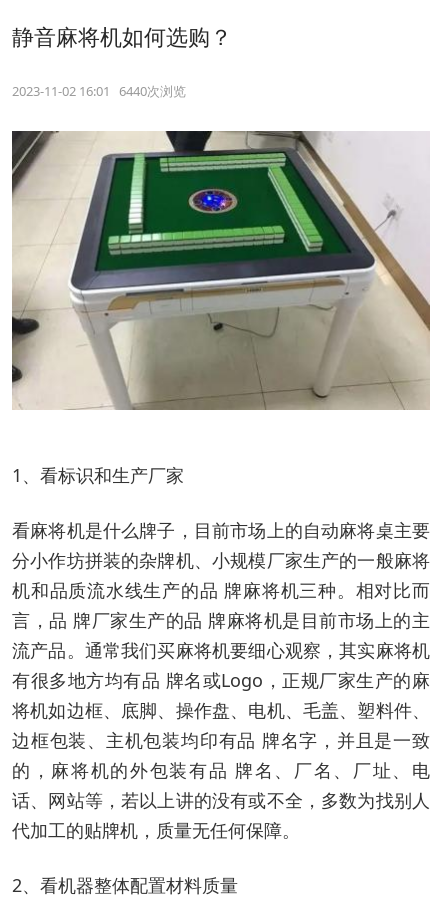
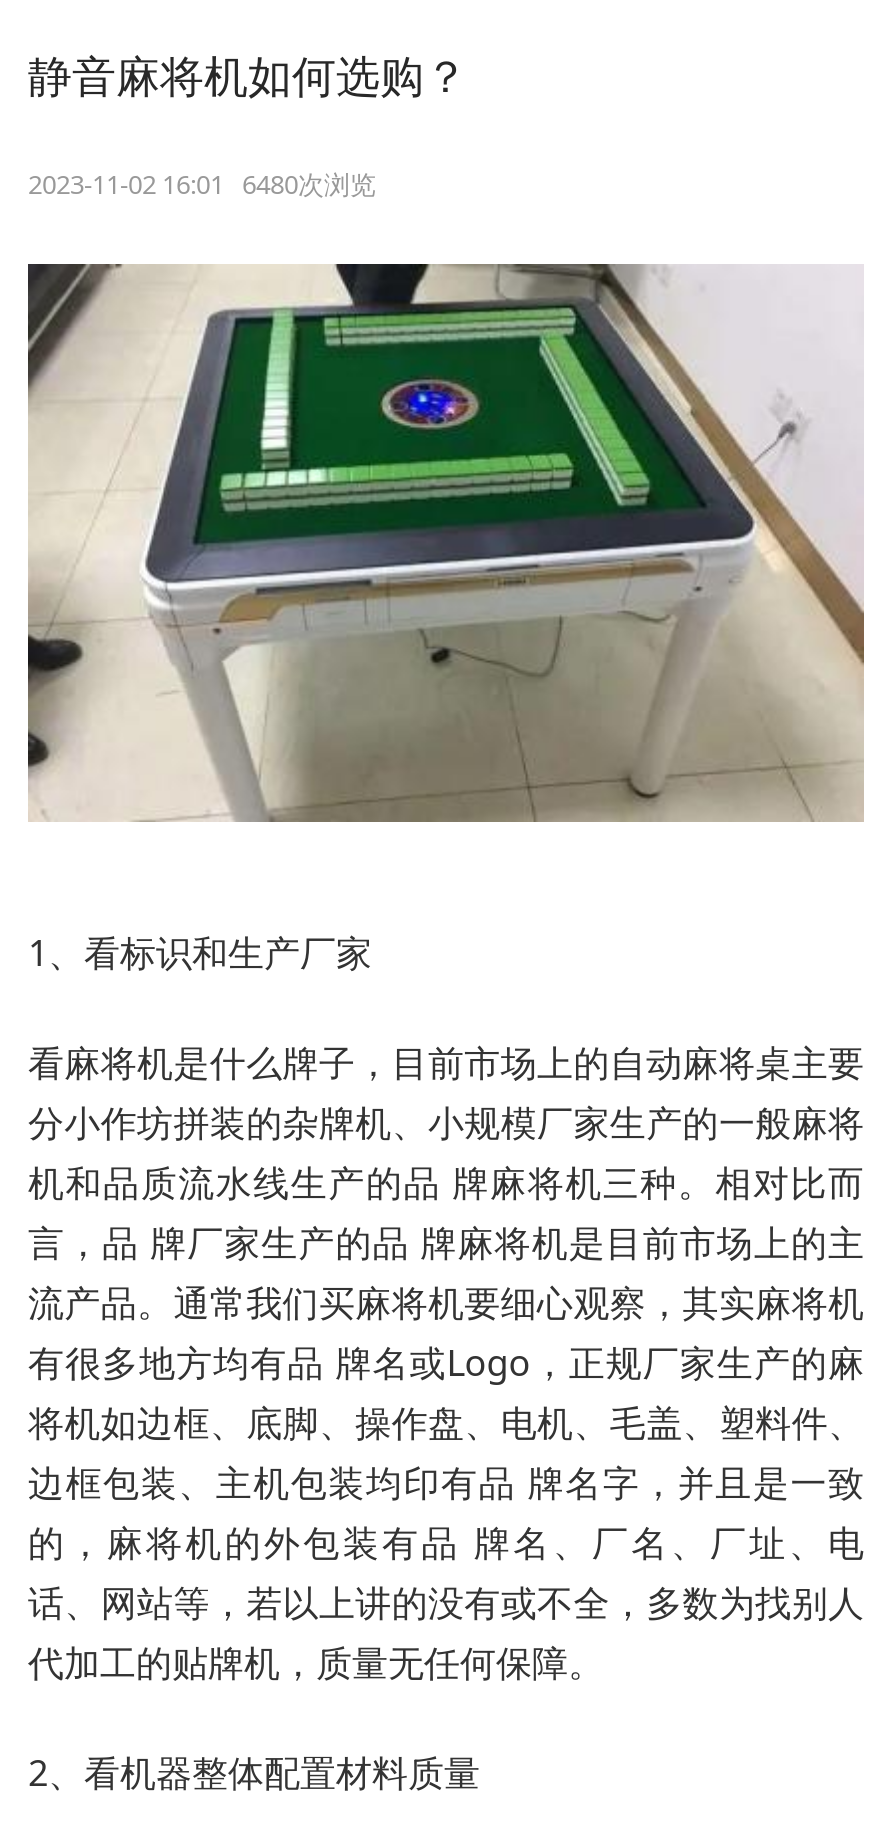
- 2023-11-02 16:01 6440次浏览
+ 2023-11-02 16:01 6480次浏览
